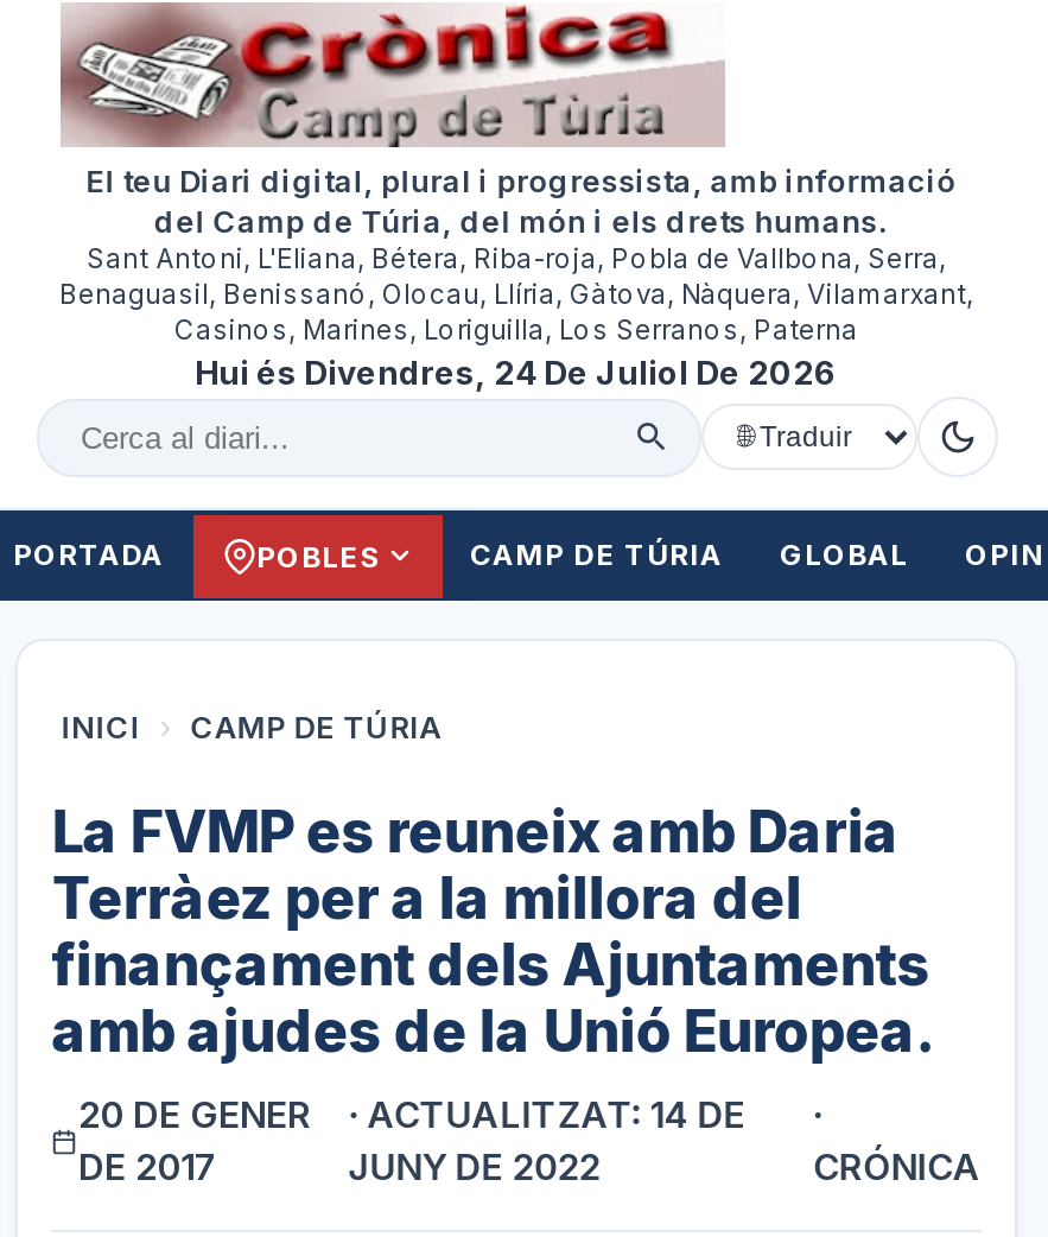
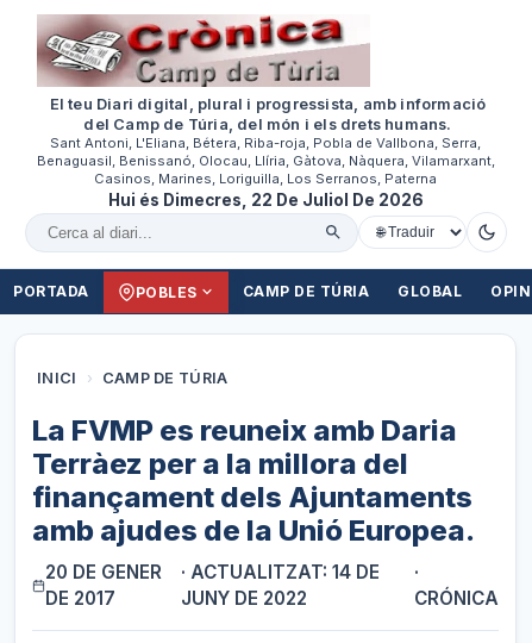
- Hui és Divendres, 24 De Juliol De 2026
+ Hui és Dimecres, 22 De Juliol De 2026
